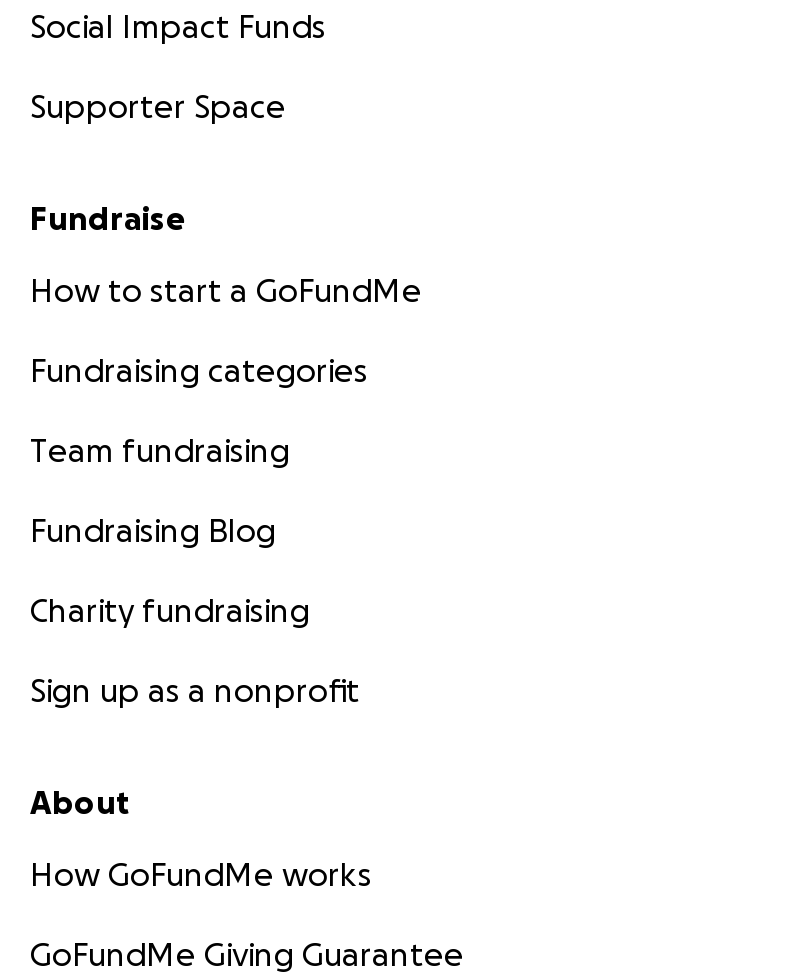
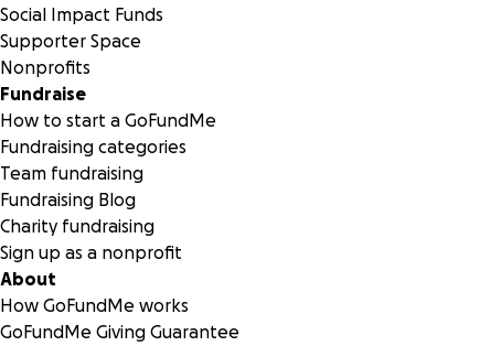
+ Nonprofits
